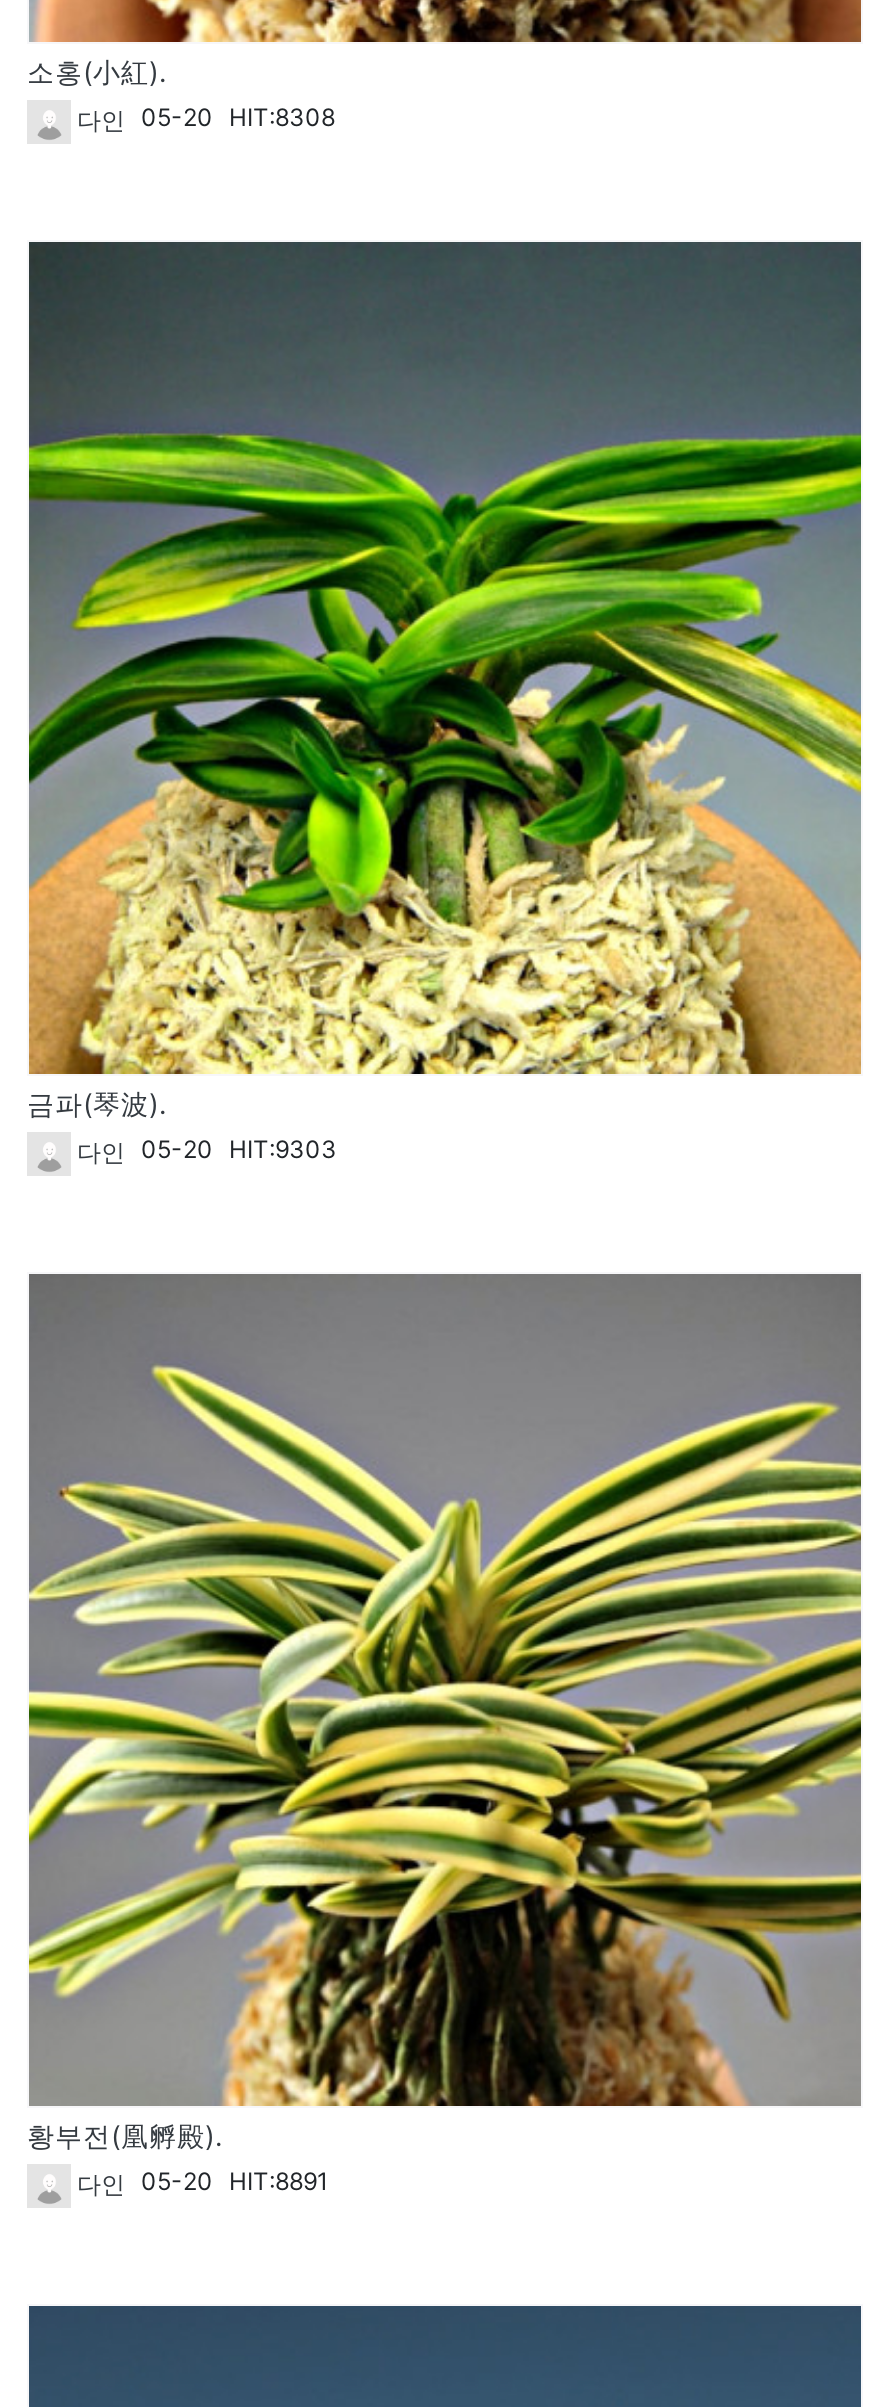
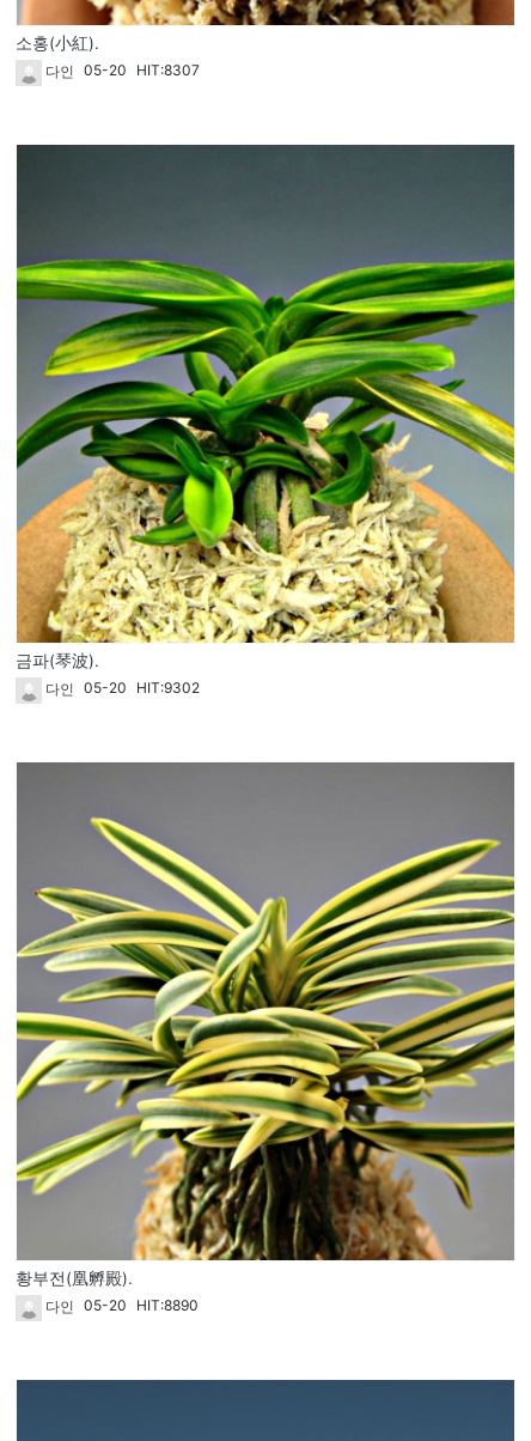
- 다인 05-20 HIT:8308
+ 다인 05-20 HIT:8307

- 다인 05-20 HIT:9303
+ 다인 05-20 HIT:9302

- 다인 05-20 HIT:8891
+ 다인 05-20 HIT:8890
